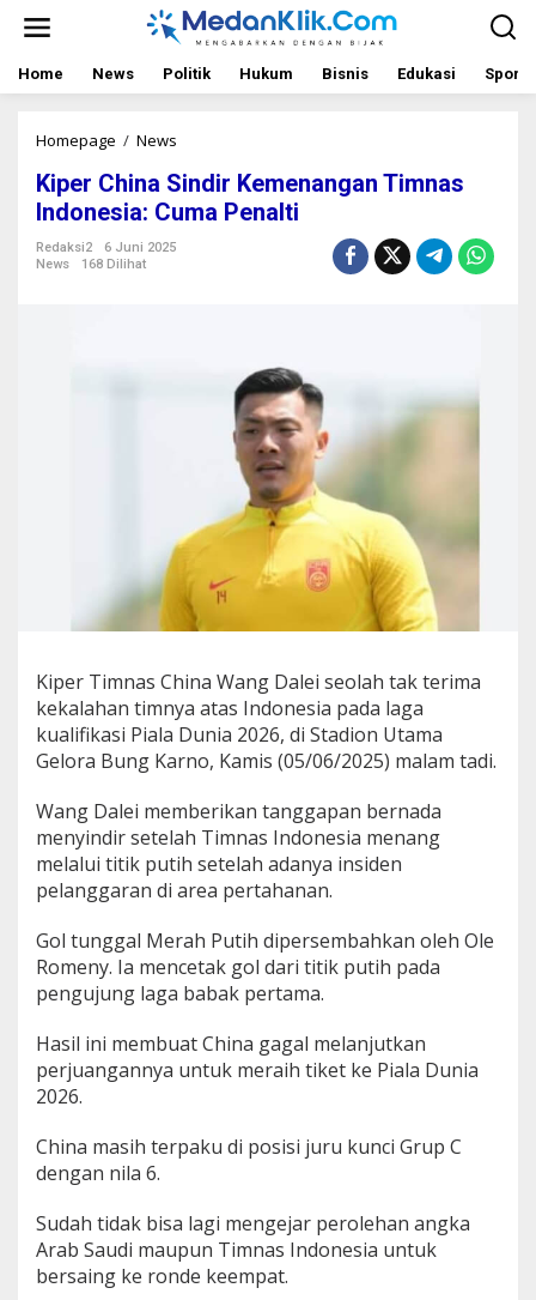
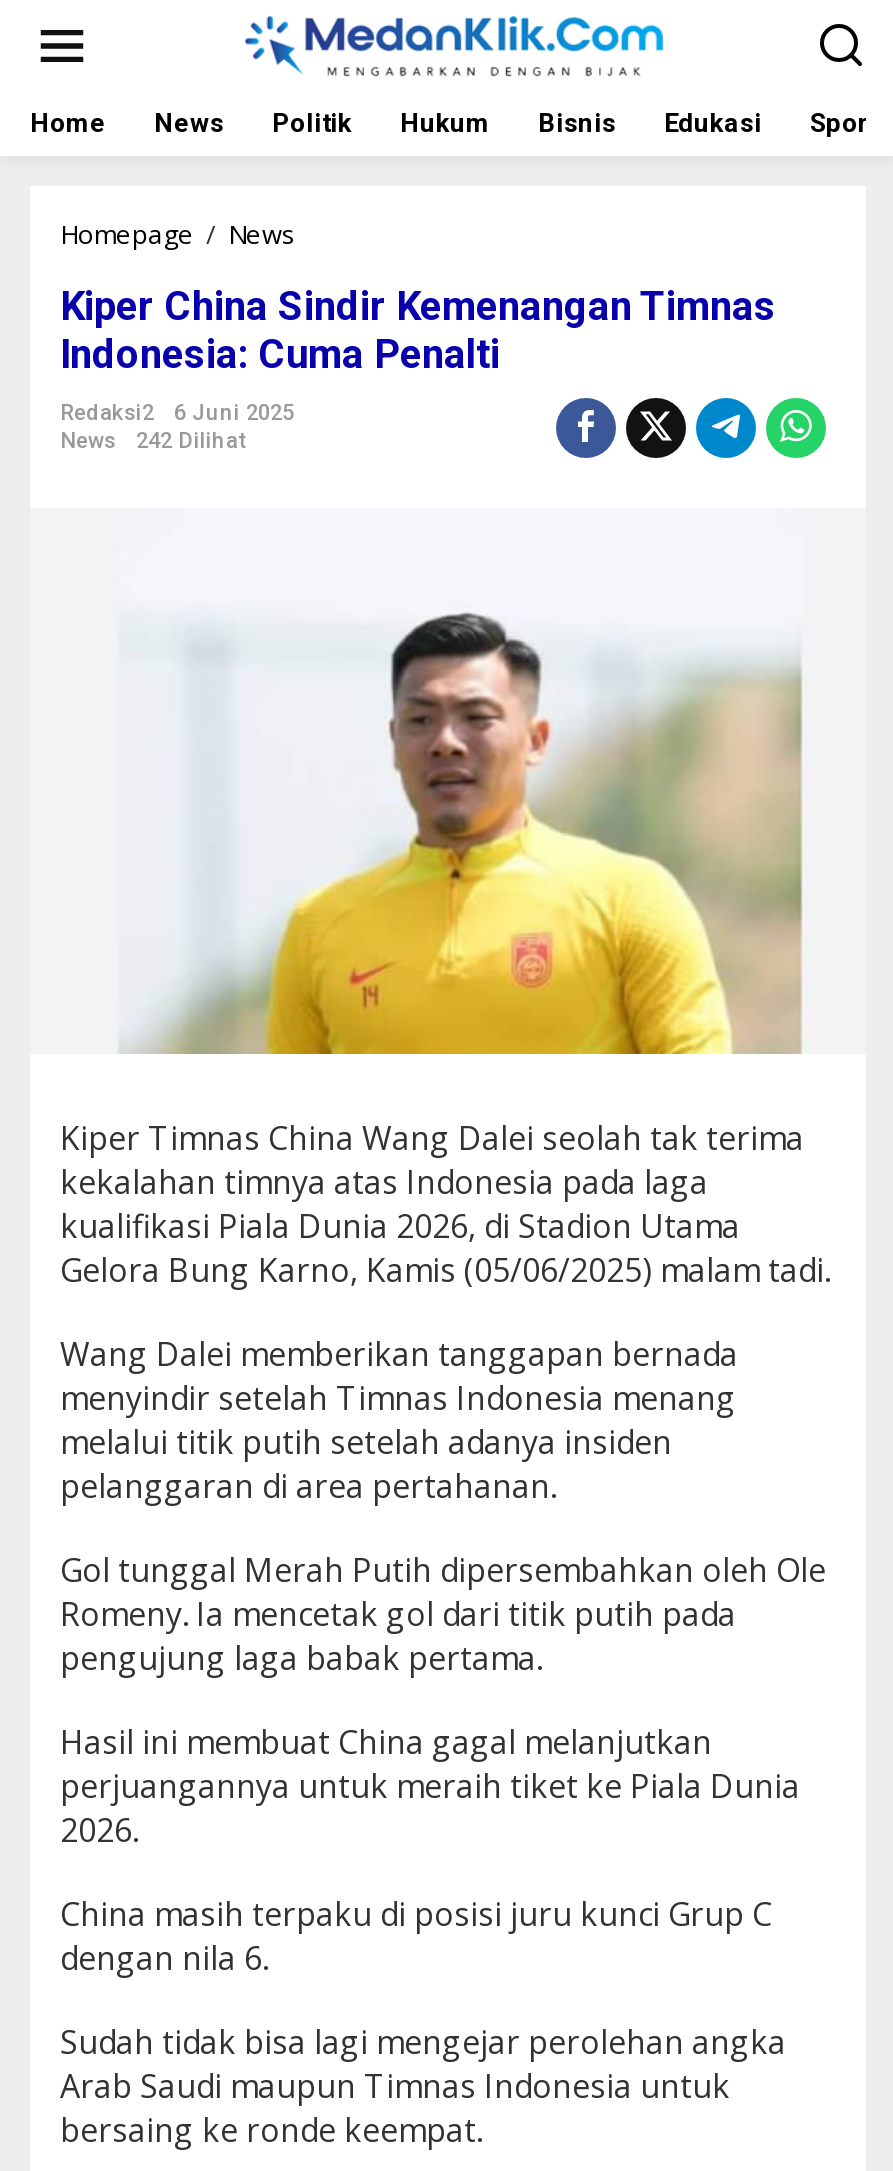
- 168 Dilihat
+ 242 Dilihat
